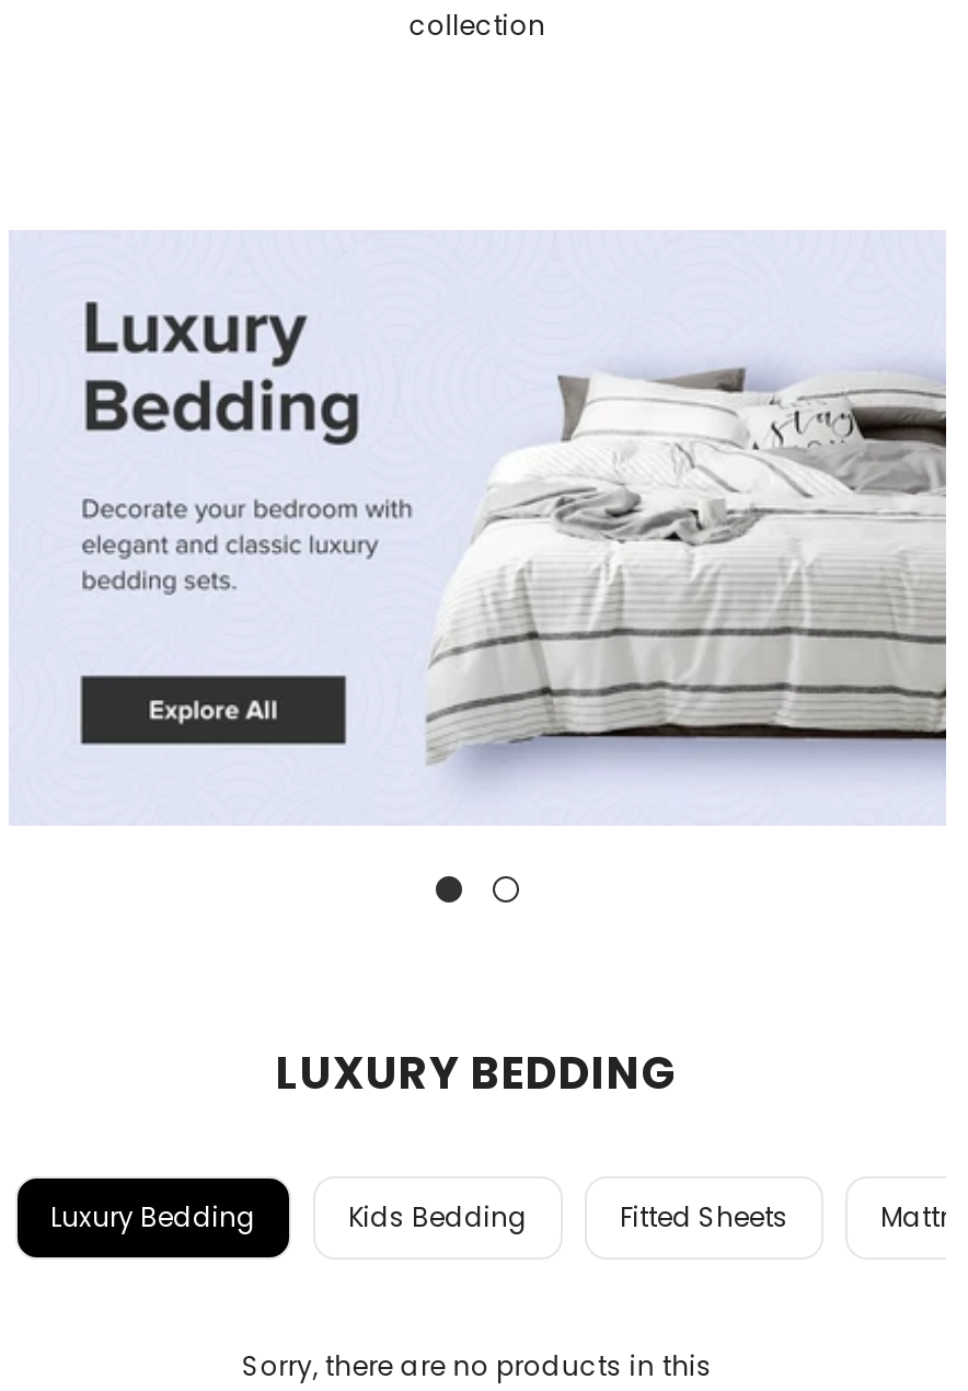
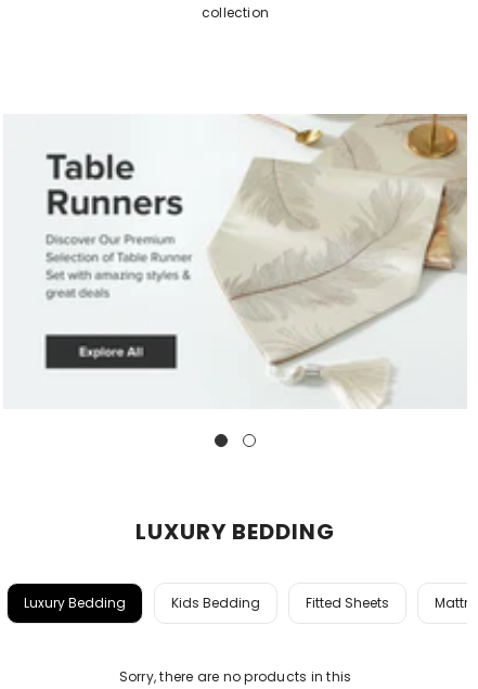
- [image]
+ [image]
